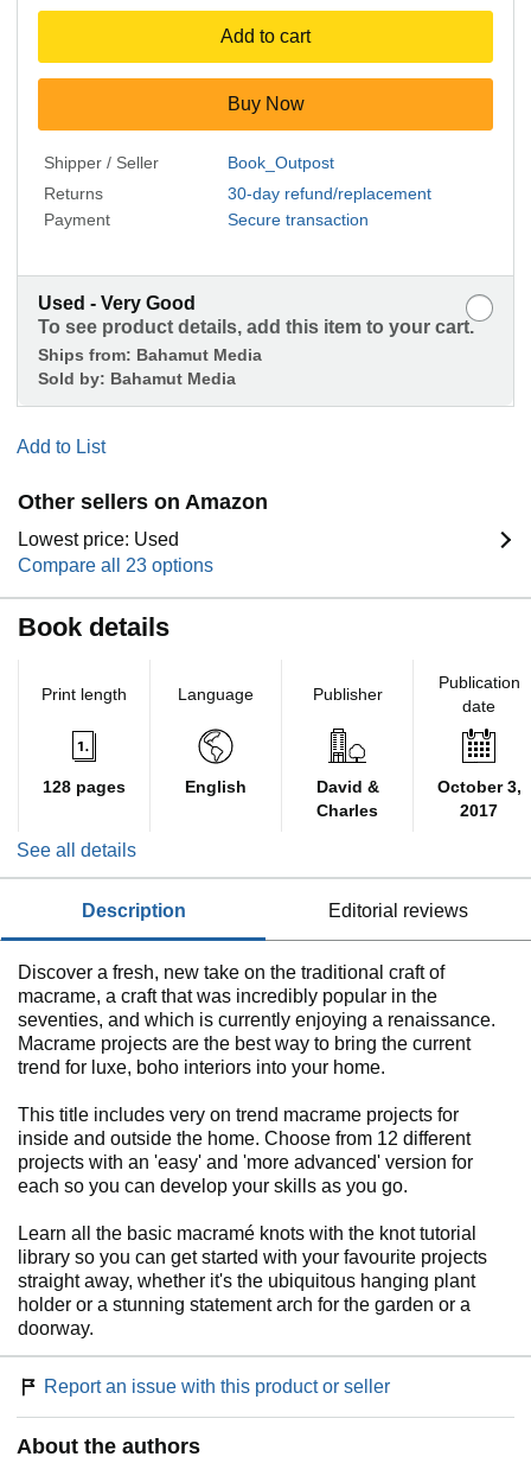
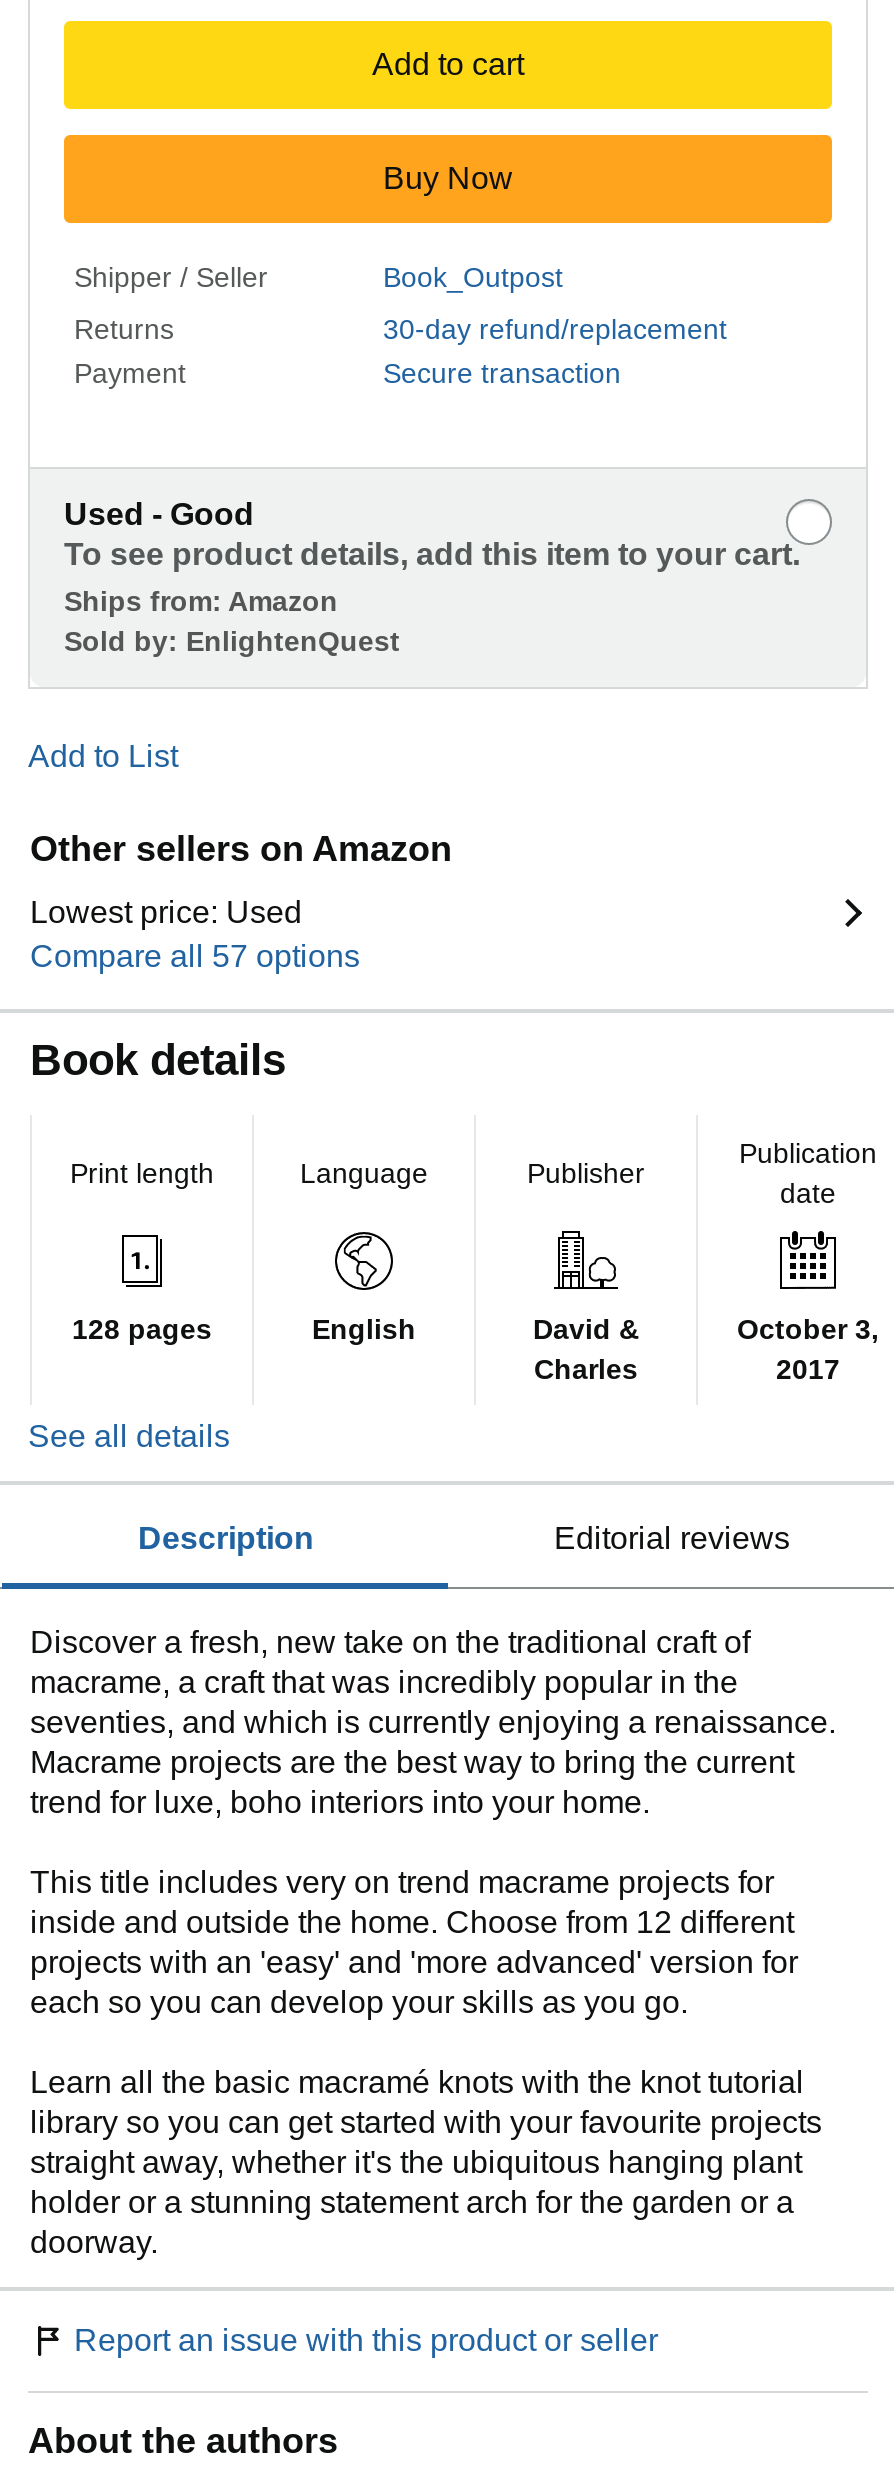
- Used - Very Good
+ Used - Good

- Ships from: Bahamut Media
- Sold by: Bahamut Media
+ Ships from: Amazon
+ Sold by: EnlightenQuest

- Compare all 23 options
+ Compare all 57 options
